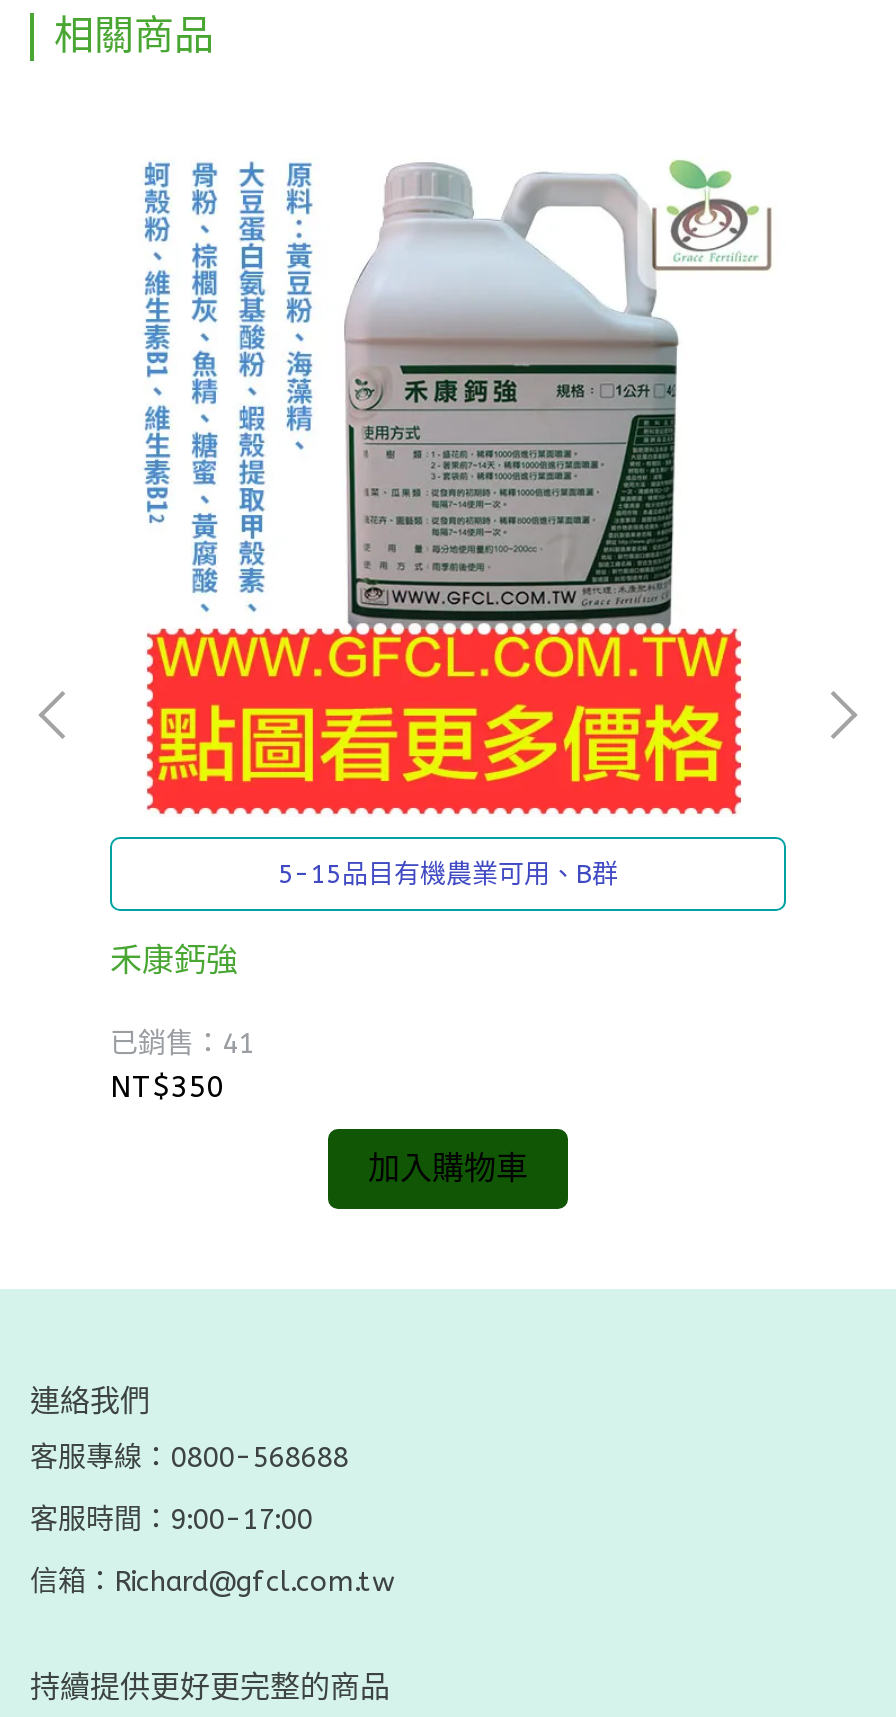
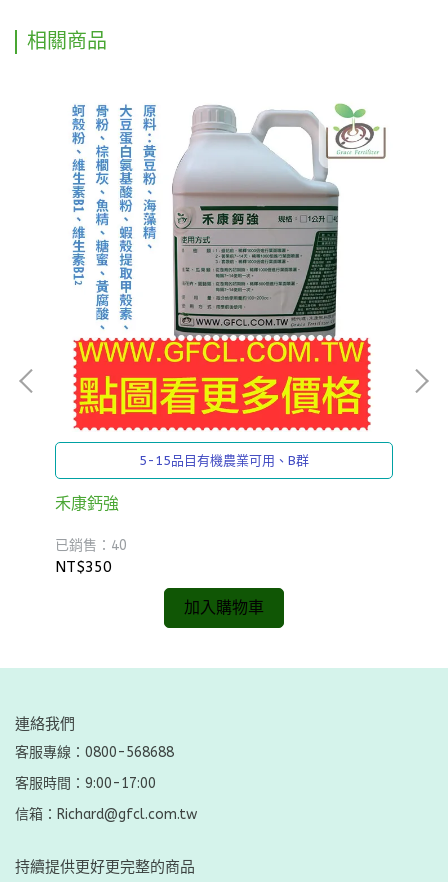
- 已銷售：41
+ 已銷售：40
